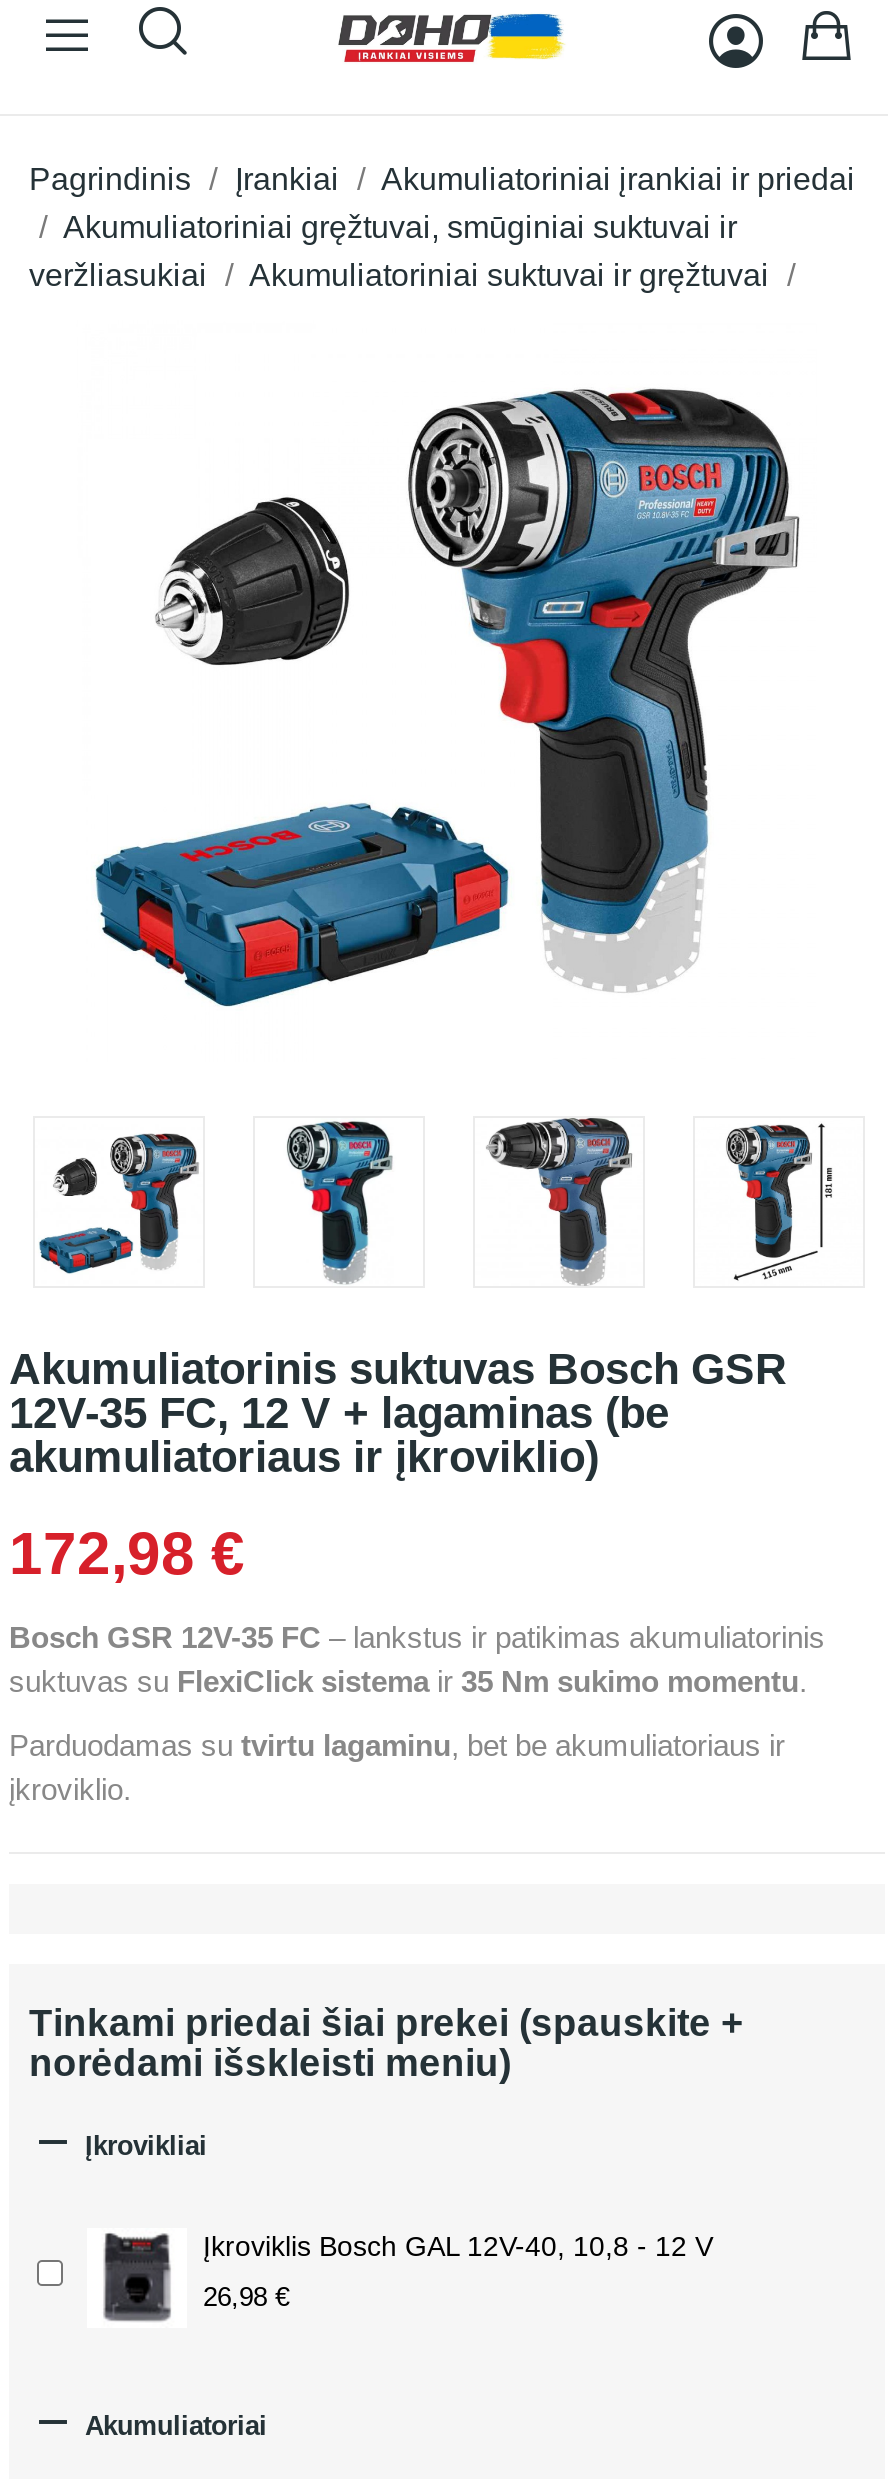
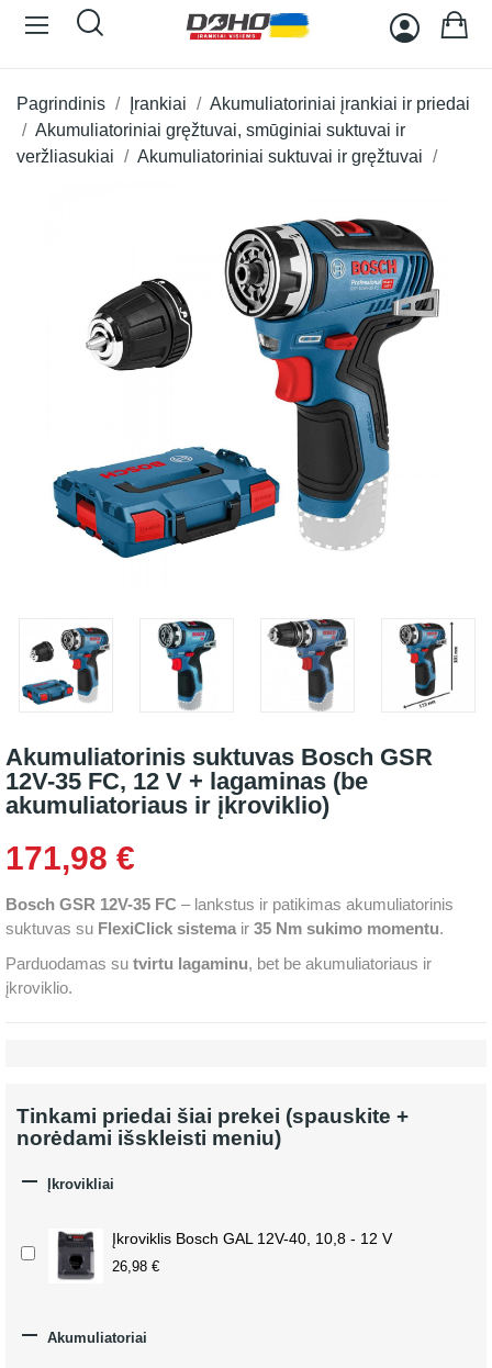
- 172,98 €
+ 171,98 €
